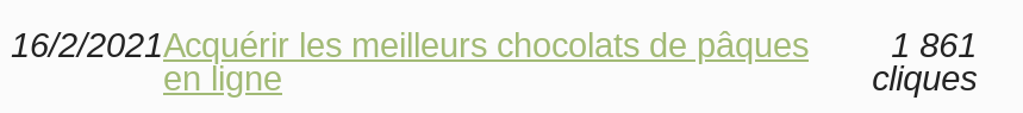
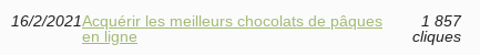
- 1 861
+ 1 857
